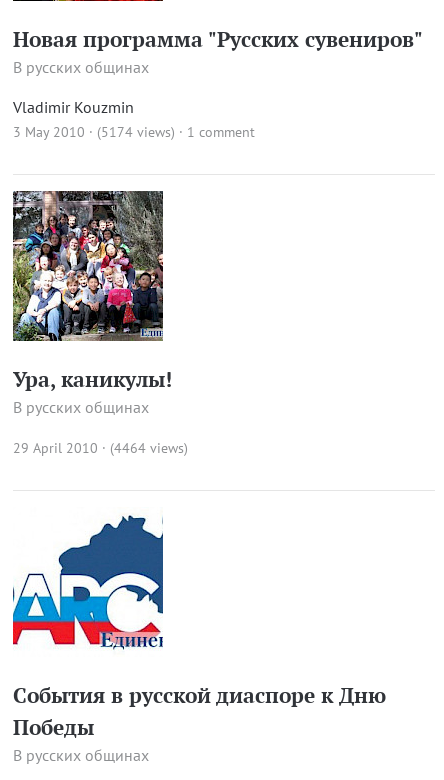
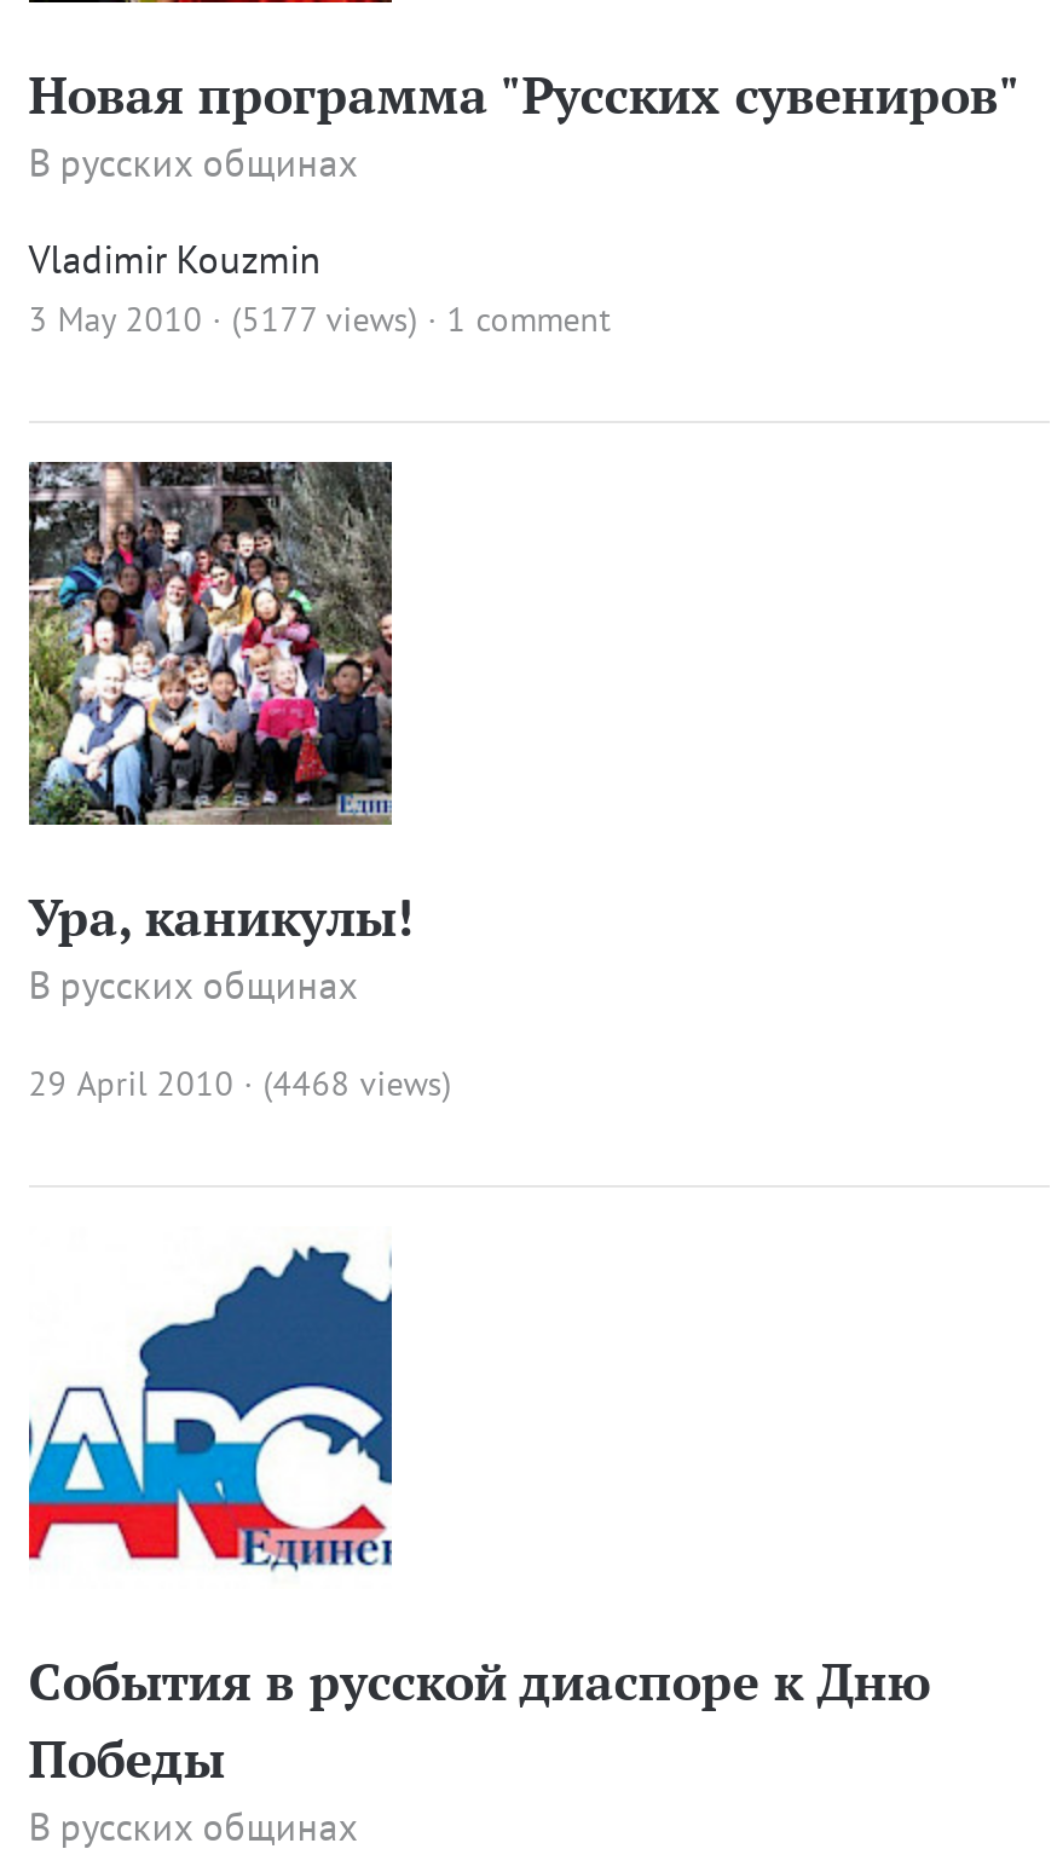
- 3 May 2010 · (5174 views) · 1 comment
+ 3 May 2010 · (5177 views) · 1 comment

- 29 April 2010 · (4464 views)
+ 29 April 2010 · (4468 views)
